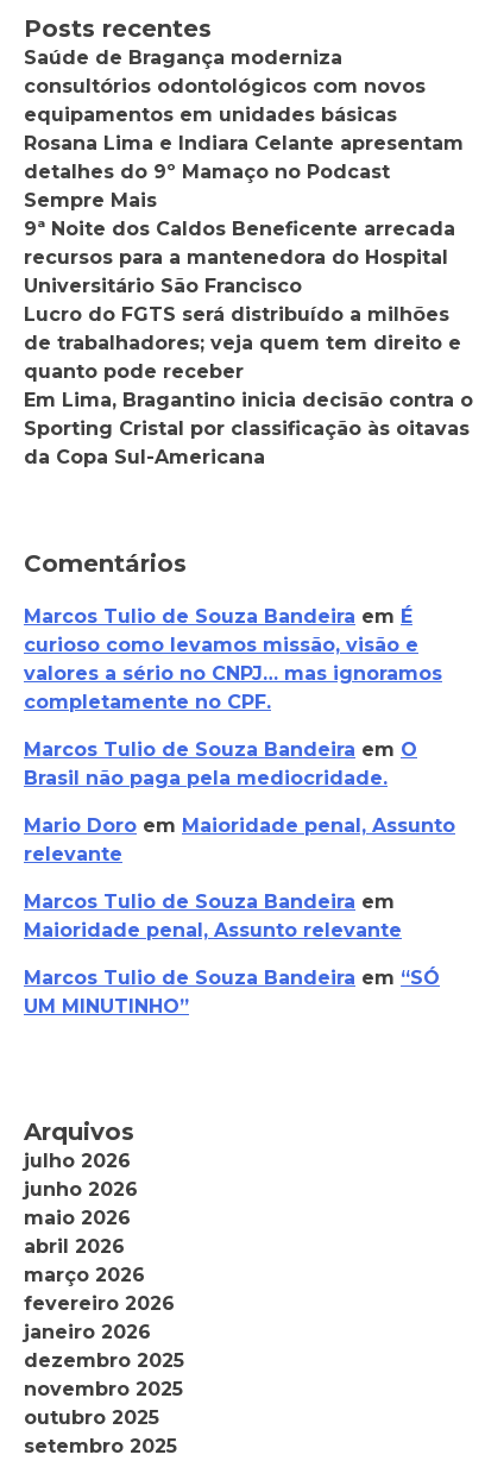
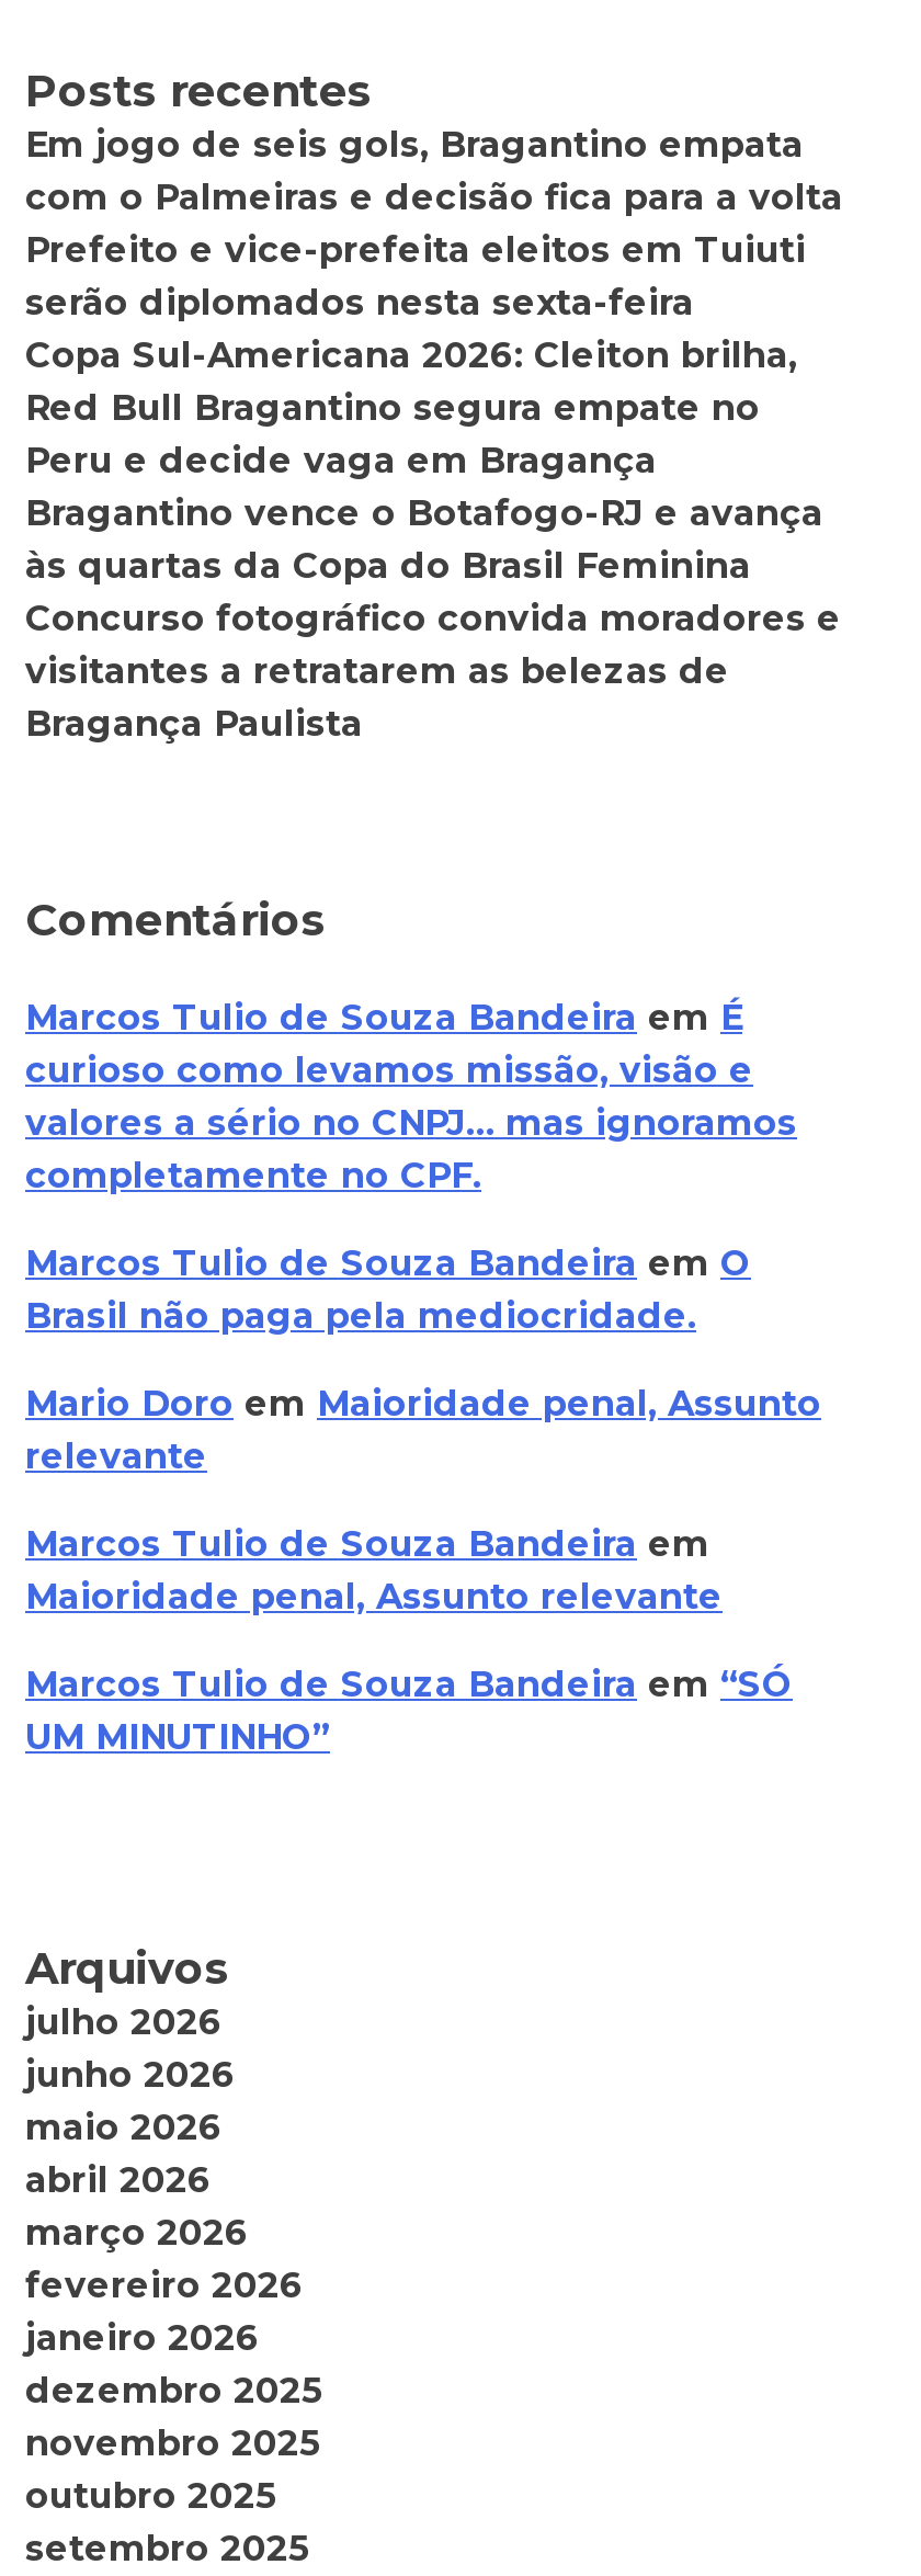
- Saúde de Bragança moderniza
- consultórios odontológicos com novos
- equipamentos em unidades básicas
- Rosana Lima e Indiara Celante apresentam
- detalhes do 9º Mamaço no Podcast
- Sempre Mais
- 9ª Noite dos Caldos Beneficente arrecada
- recursos para a mantenedora do Hospital
- Universitário São Francisco
- Lucro do FGTS será distribuído a milhões
- de trabalhadores; veja quem tem direito e
- quanto pode receber
- Em Lima, Bragantino inicia decisão contra o
- Sporting Cristal por classificação às oitavas
- da Copa Sul-Americana
+ Em jogo de seis gols, Bragantino empata
+ com o Palmeiras e decisão fica para a volta
+ Prefeito e vice-prefeita eleitos em Tuiuti
+ serão diplomados nesta sexta-feira
+ Copa Sul-Americana 2026: Cleiton brilha,
+ Red Bull Bragantino segura empate no
+ Peru e decide vaga em Bragança
+ Bragantino vence o Botafogo-RJ e avança
+ às quartas da Copa do Brasil Feminina
+ Concurso fotográfico convida moradores e
+ visitantes a retratarem as belezas de
+ Bragança Paulista
